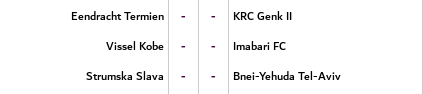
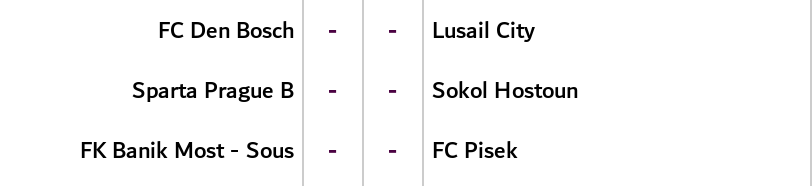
- Eendracht Termien
+ FC Den Bosch

- KRC Genk II
+ Lusail City

- Vissel Kobe
+ Sparta Prague B

- Imabari FC
+ Sokol Hostoun

- Strumska Slava
+ FK Banik Most - Sous

- Bnei-Yehuda Tel-Aviv
+ FC Pisek
